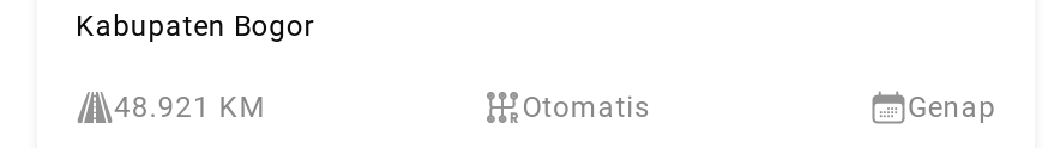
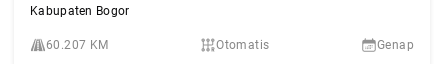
- 48.921 KM
+ 60.207 KM
